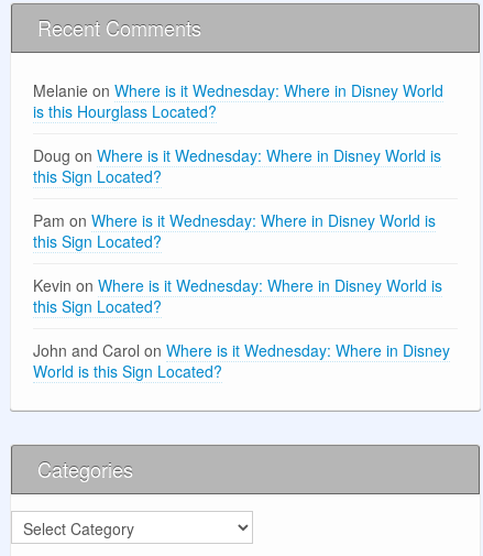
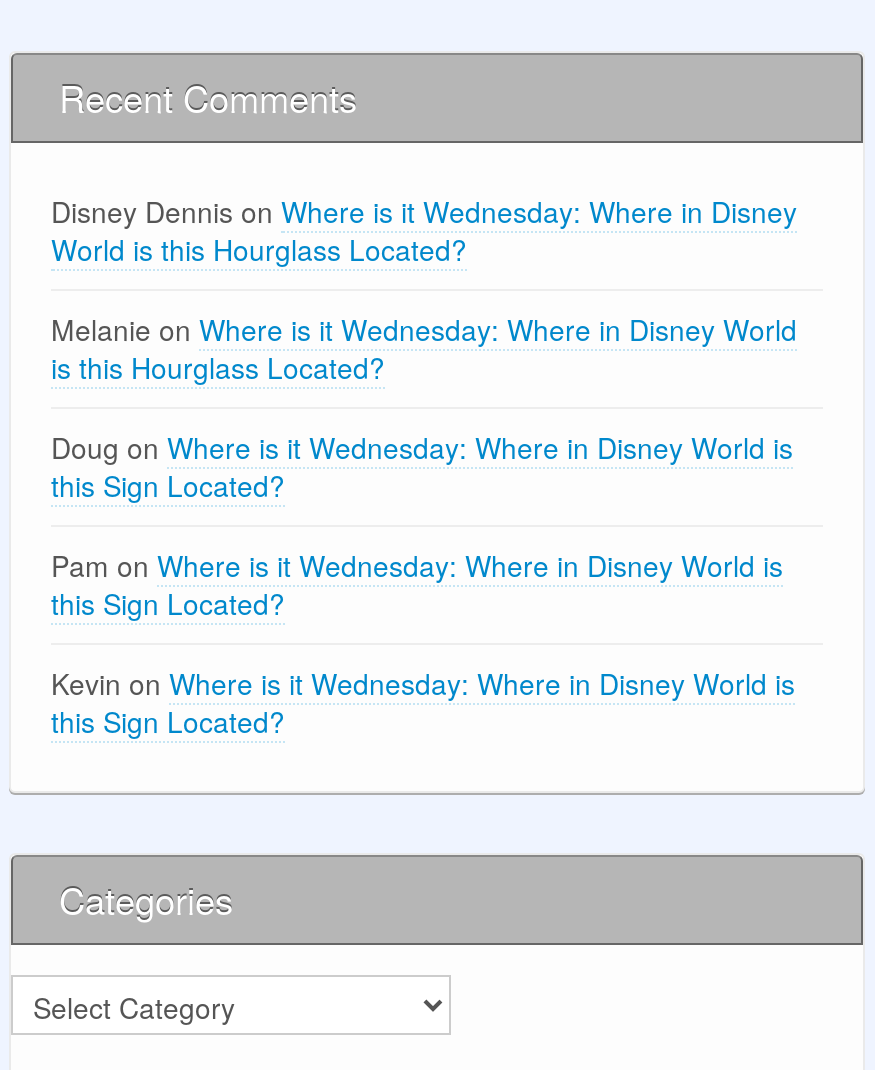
+ Disney Dennis on Where is it Wednesday: Where in Disney
+ World is this Hourglass Located?

moved down: Melanie on Where is it Wednesday: Where in Disney World | is this Hourglass Located? | Doug on Where is it Wednesday: Where in Disney World is | this Sign Located? | Pam on Where is it Wednesday: Where in Disney World is | this Sign Located? | Kevin on Where is it Wednesday: Where in Disney World is | this Sign Located?

- John and Carol on Where is it Wednesday: Where in Disney
- World is this Sign Located?
